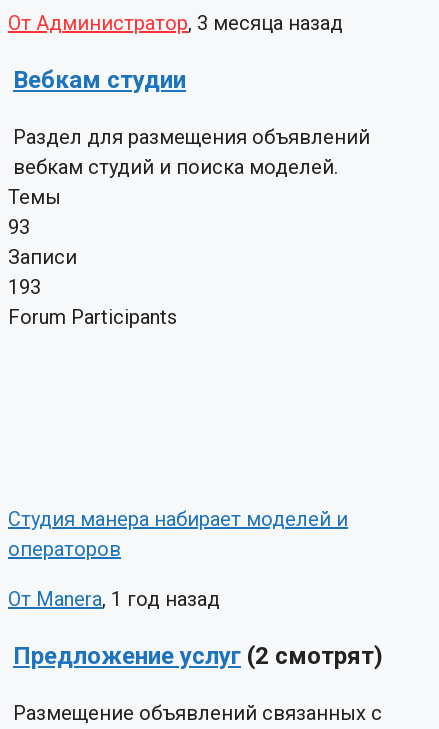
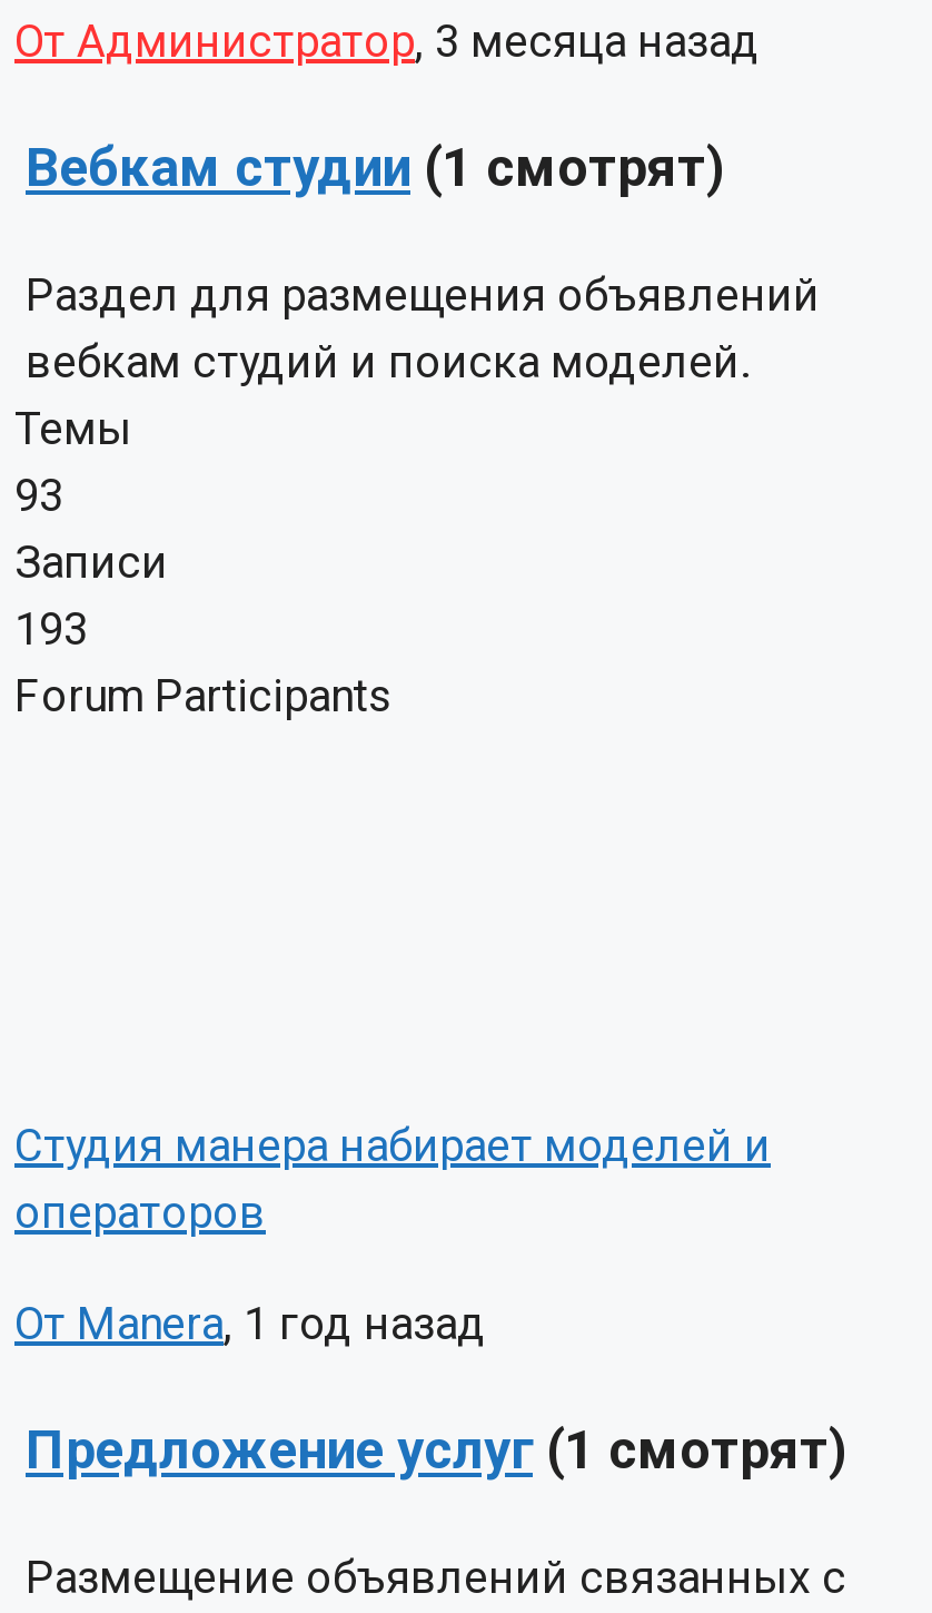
- Вебкам студии
+ Вебкам студии (1 смотрят)

- Предложение услуг (2 смотрят)
+ Предложение услуг (1 смотрят)
